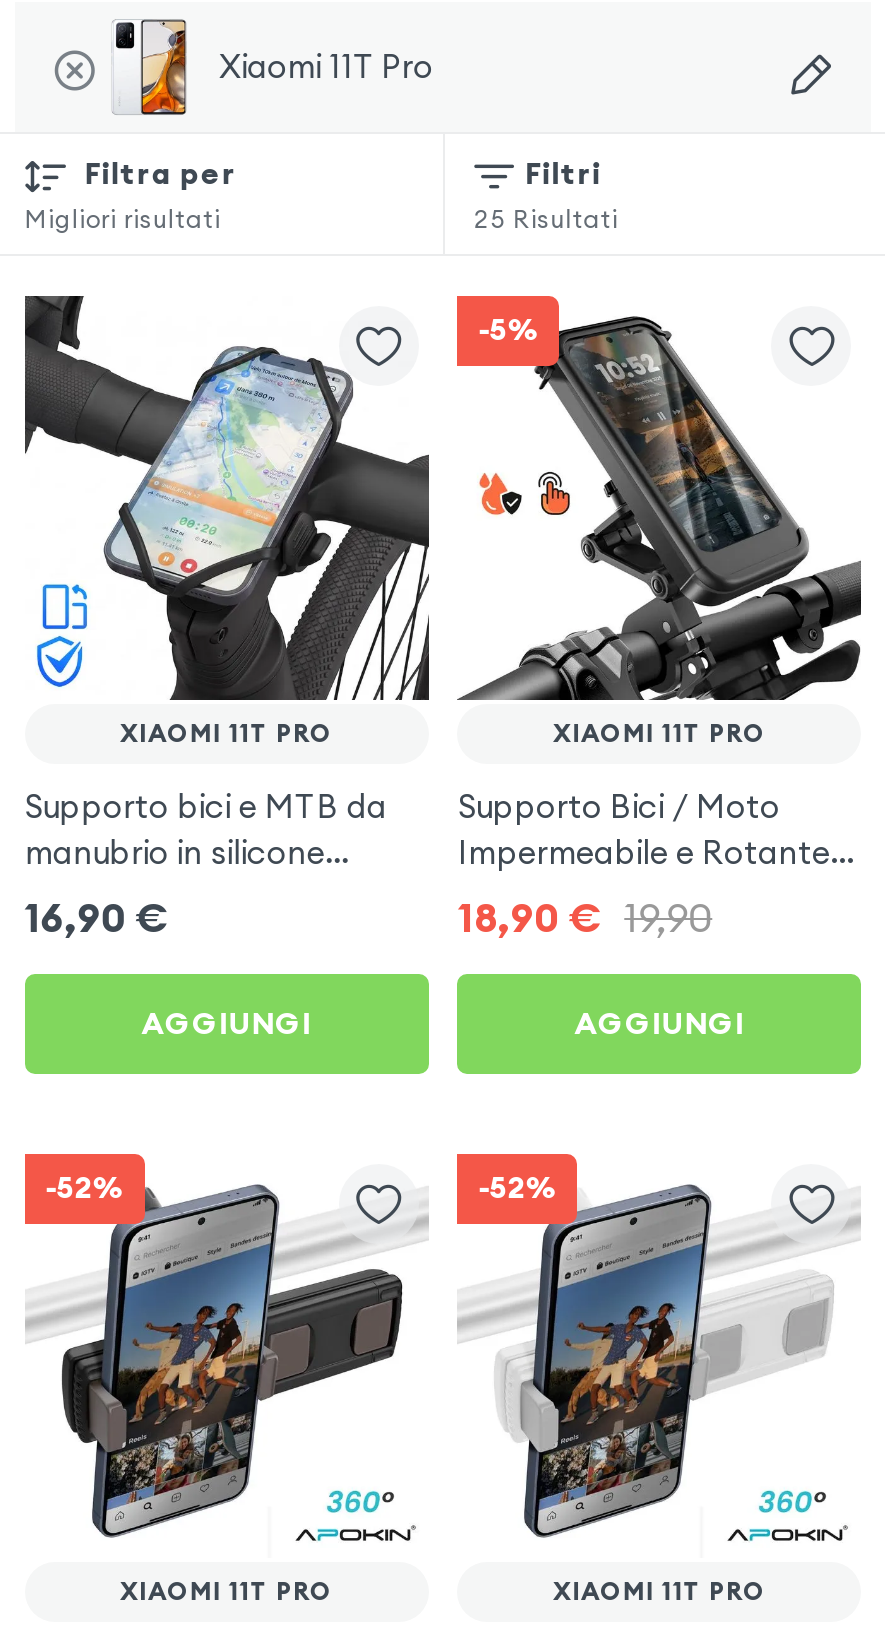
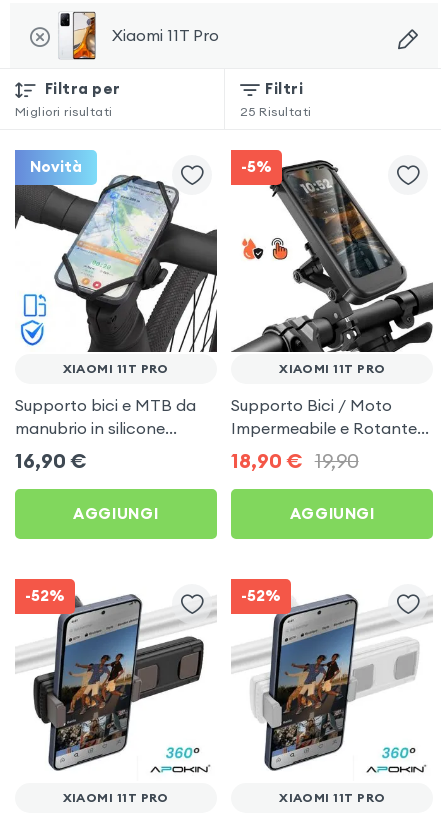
+ Novità
